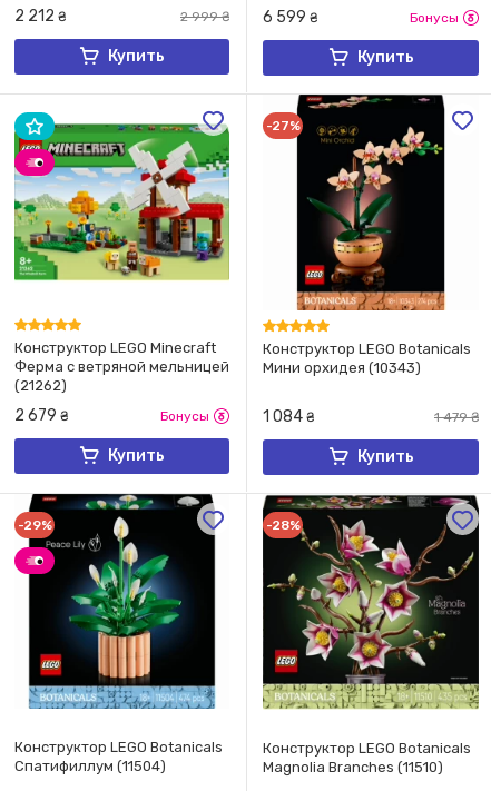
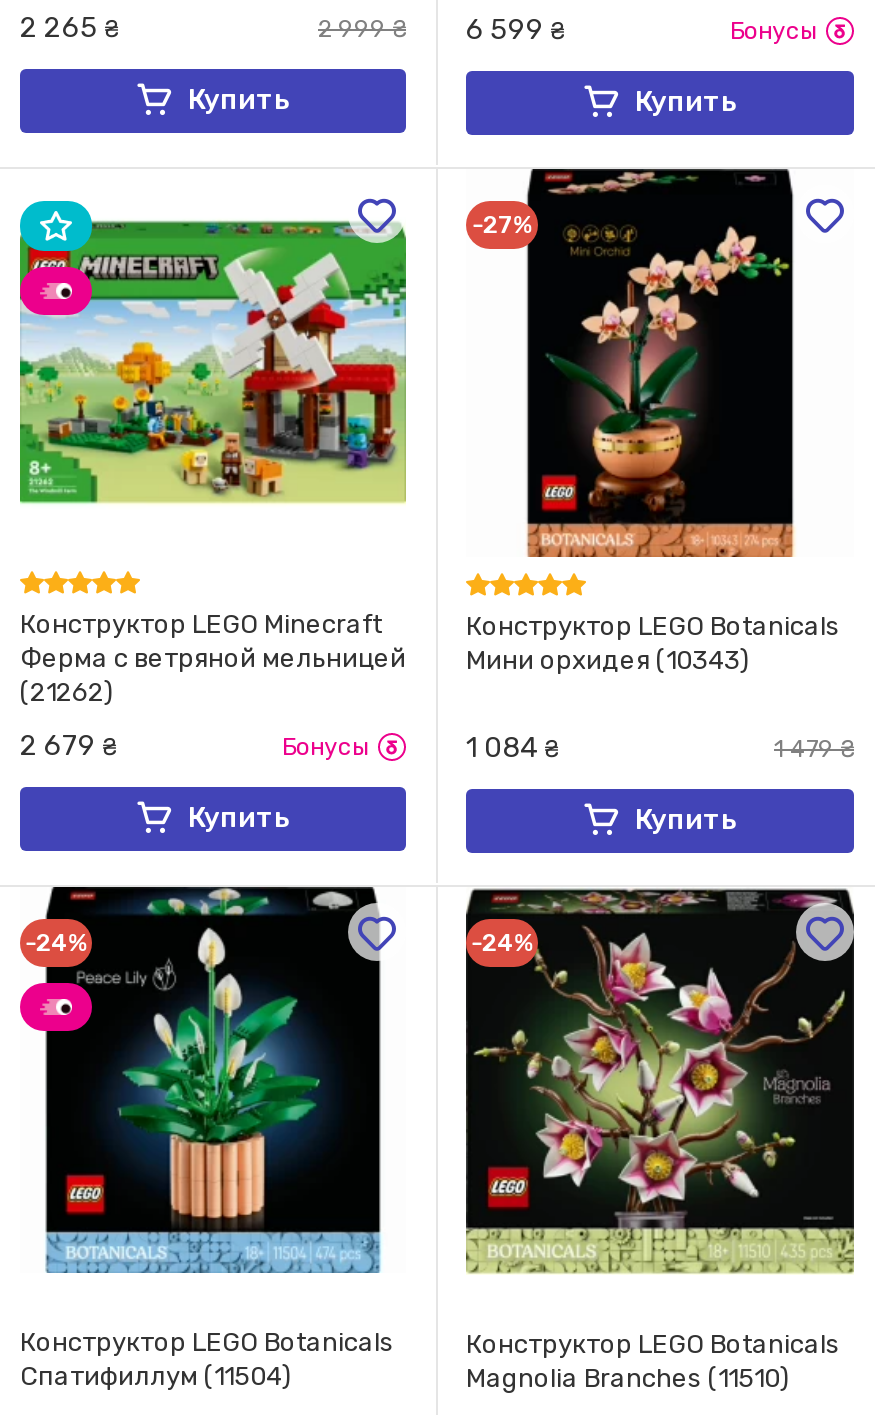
- 2 212 ₴
+ 2 265 ₴

- -29%
+ -24%

- -28%
+ -24%
